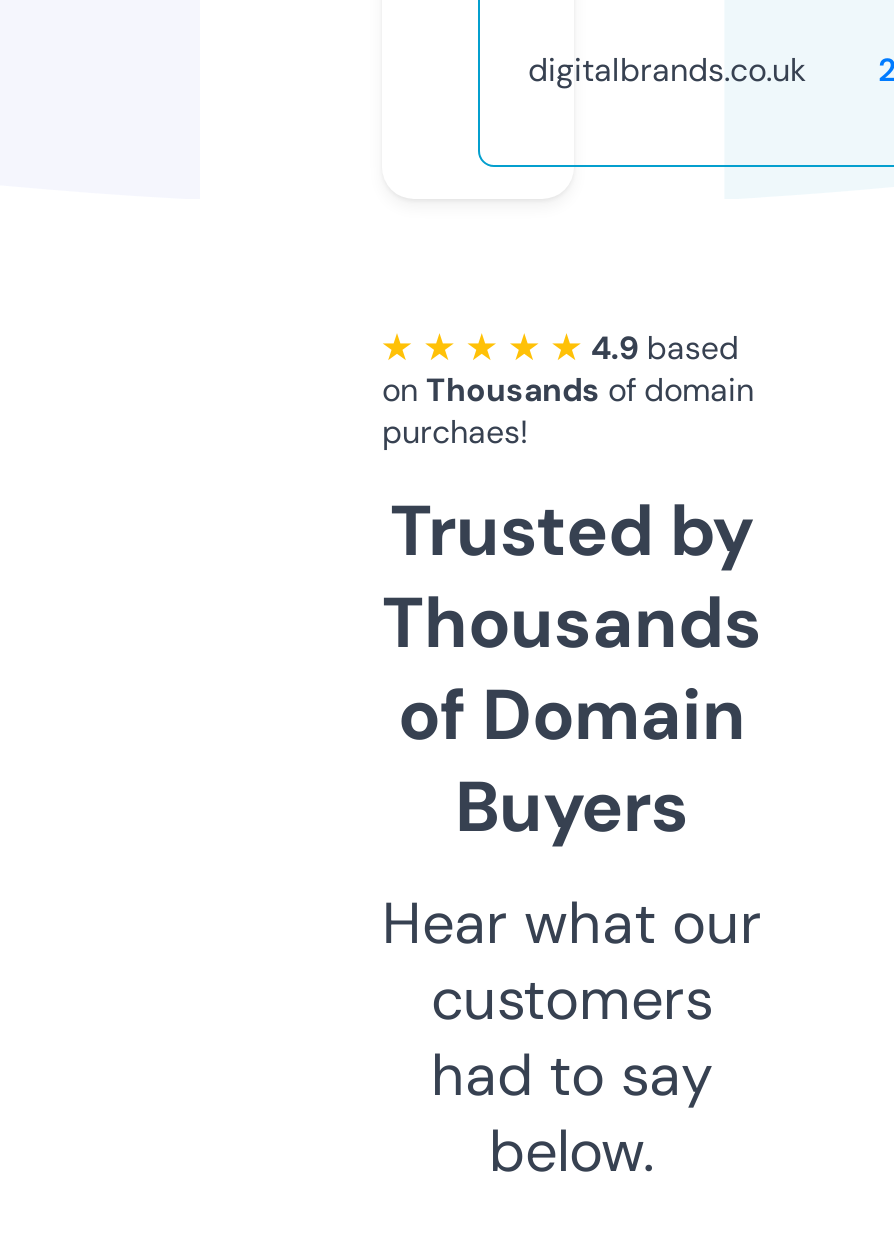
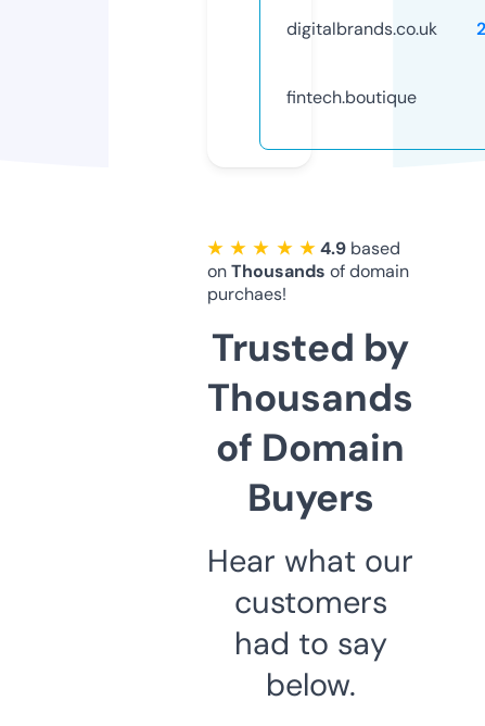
+ fintech.boutique
